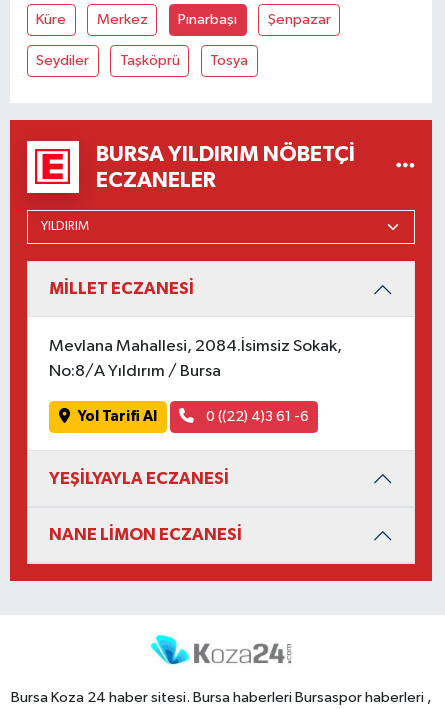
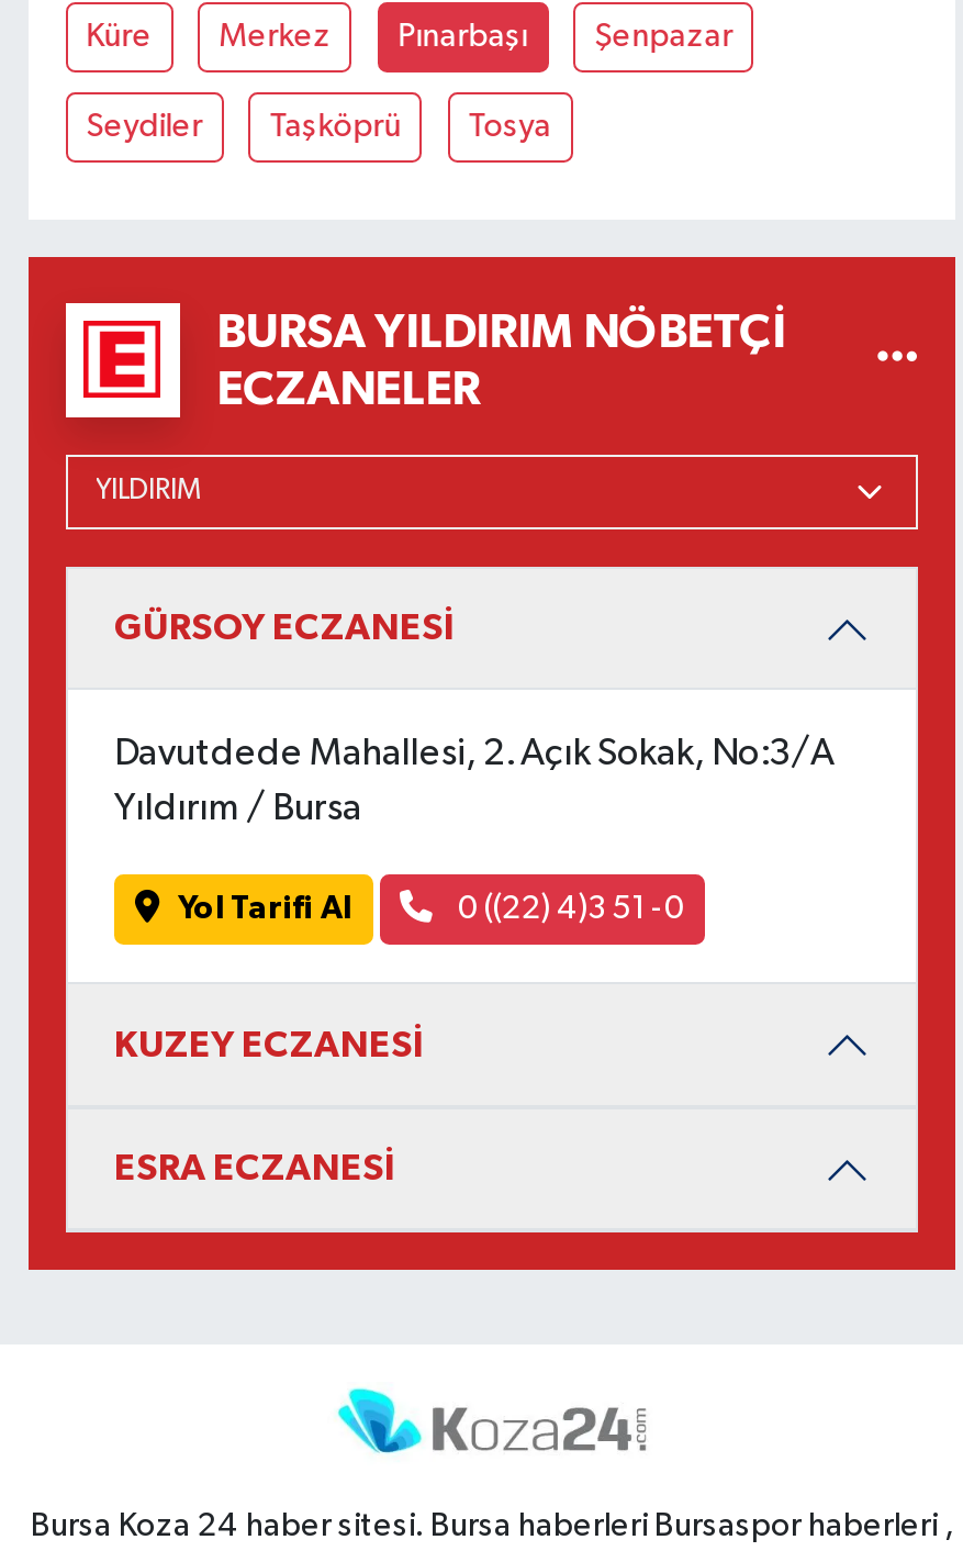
- MİLLET ECZANESİ
+ GÜRSOY ECZANESİ

- Mevlana Mahallesi, 2084.İsimsiz Sokak,
+ Davutdede Mahallesi, 2. Açık Sokak, No:3/A

- No:8/A Yıldırım / Bursa
+ Yıldırım / Bursa

- 0 ((22) 4)3 61 -6
+ 0 ((22) 4)3 51 -0

- YEŞİLYAYLA ECZANESİ
+ KUZEY ECZANESİ

- NANE LİMON ECZANESİ
+ ESRA ECZANESİ
